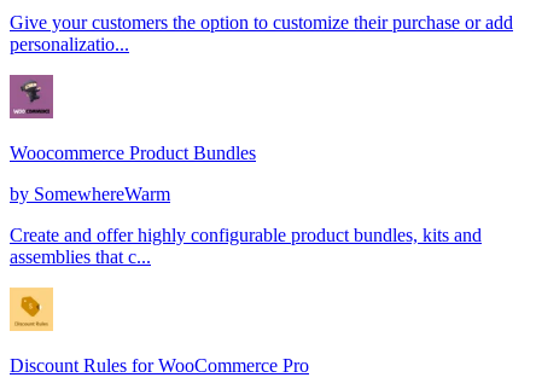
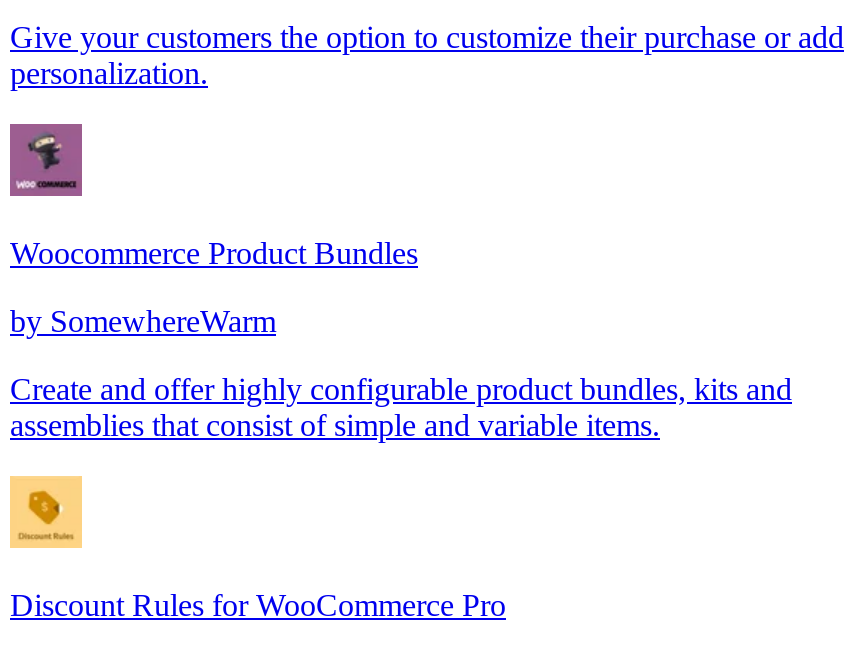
- personalizatio...
+ personalization.

- assemblies that c...
+ assemblies that consist of simple and variable items.
